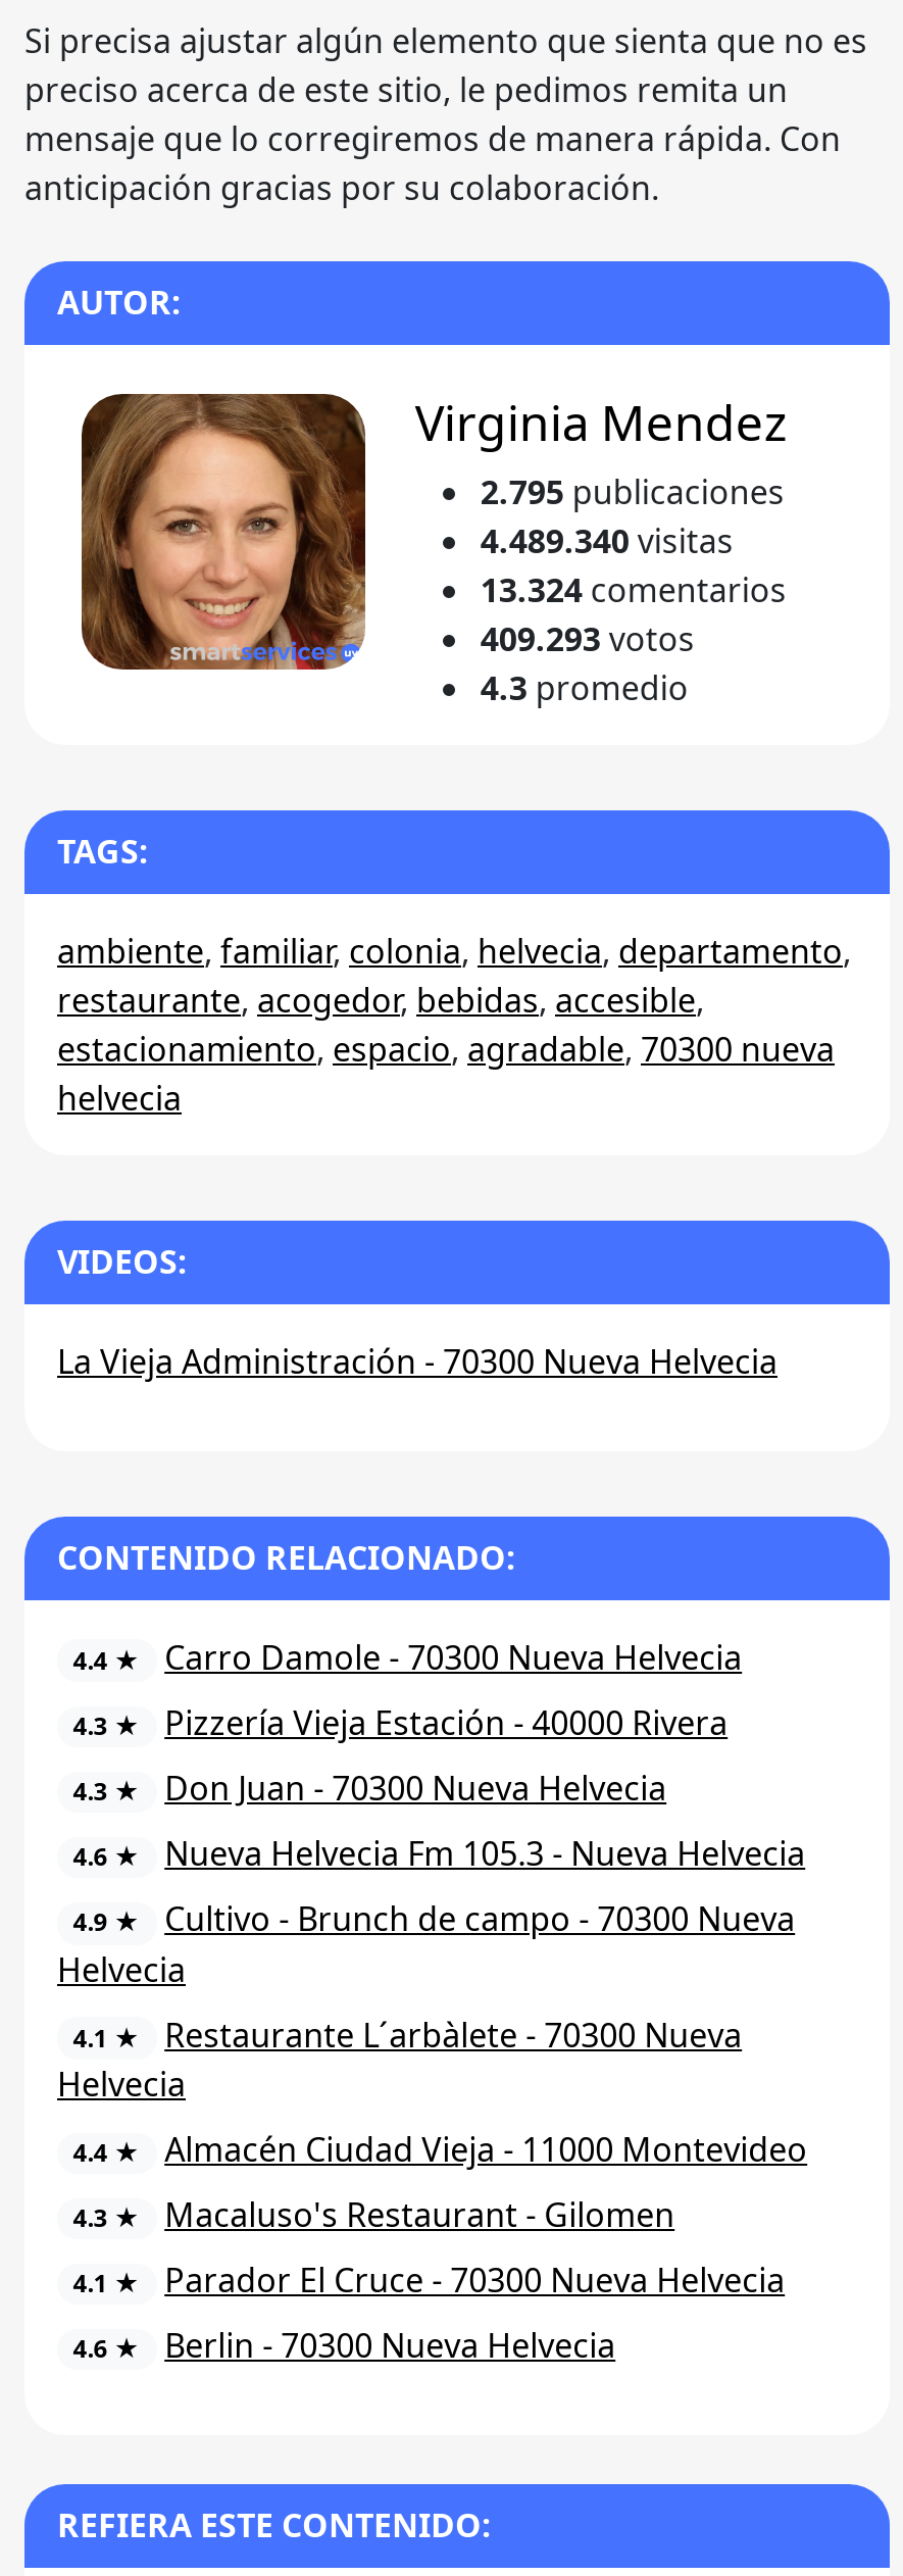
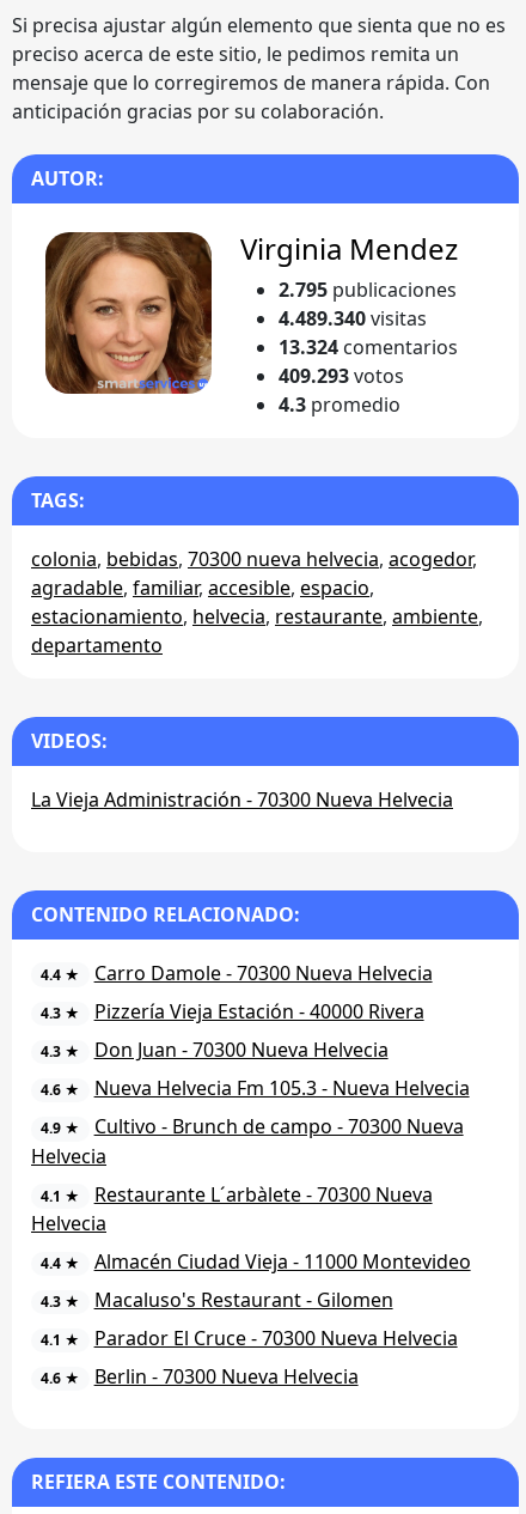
- ambiente, familiar, colonia, helvecia, departamento,
- restaurante, acogedor, bebidas, accesible,
- estacionamiento, espacio, agradable, 70300 nueva
- helvecia
+ colonia, bebidas, 70300 nueva helvecia, acogedor,
+ agradable, familiar, accesible, espacio,
+ estacionamiento, helvecia, restaurante, ambiente,
+ departamento
